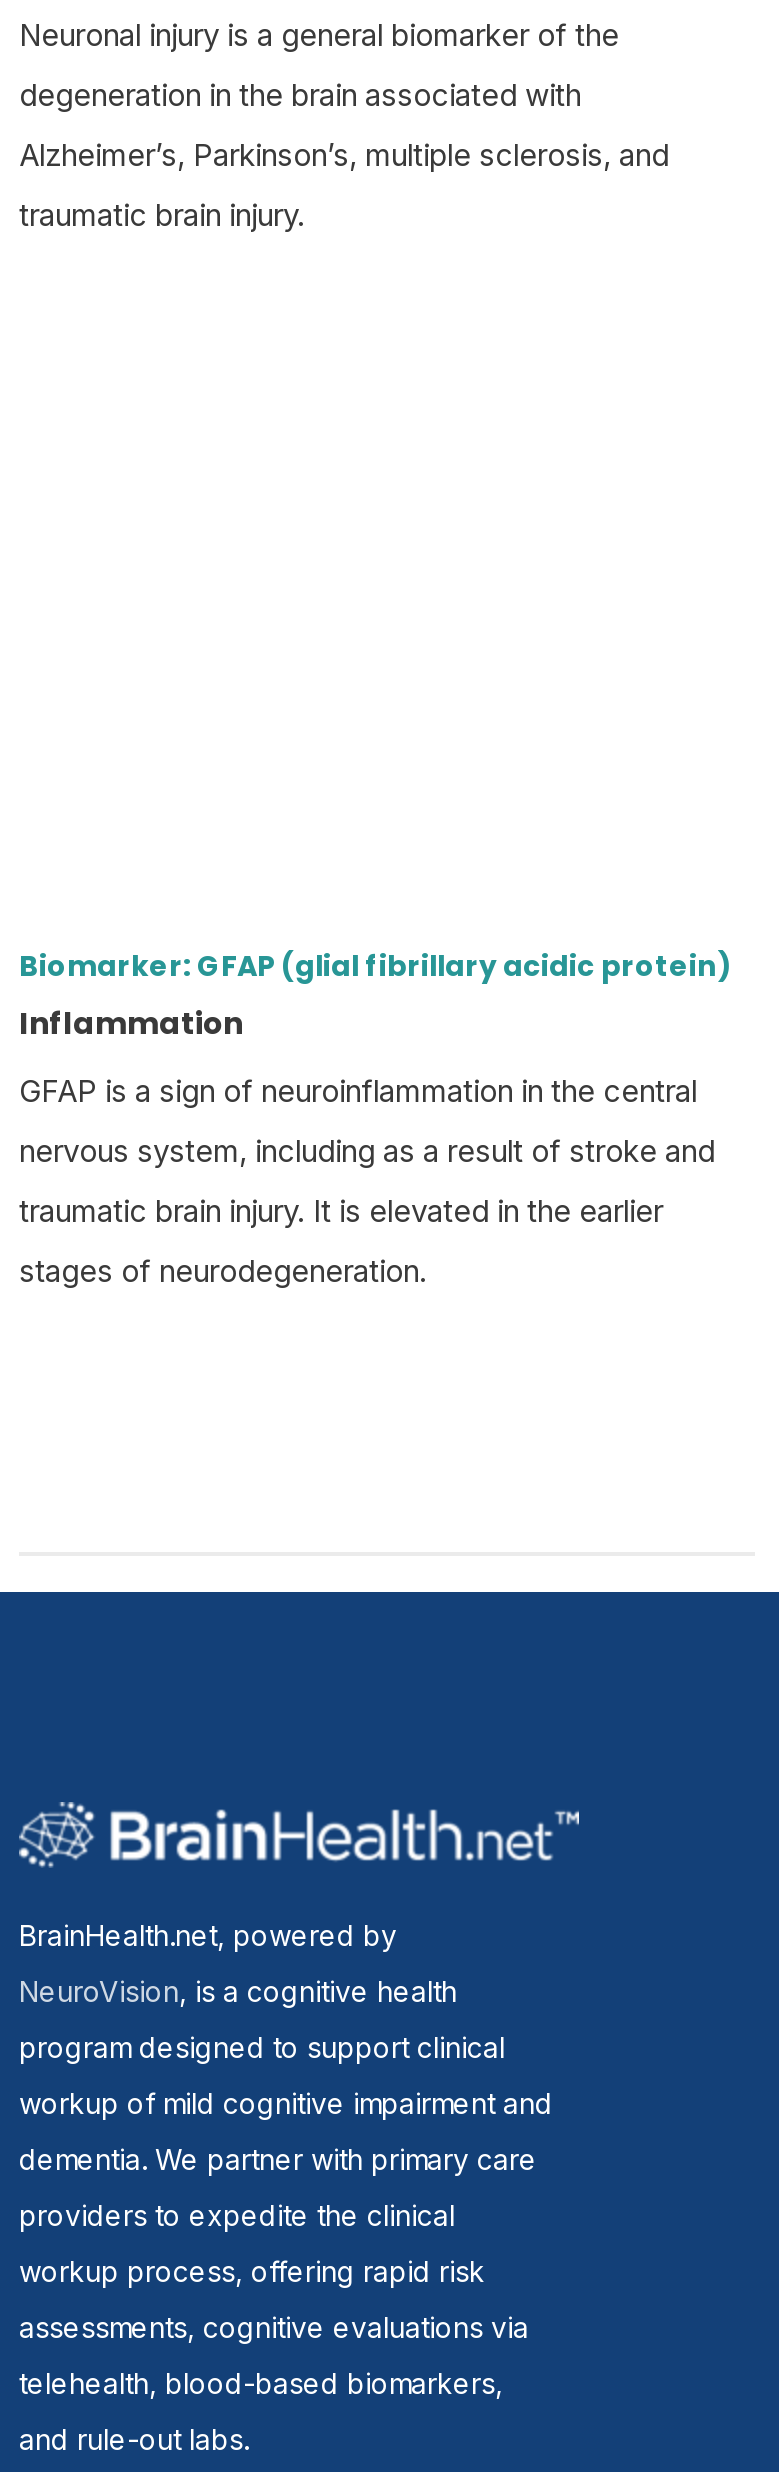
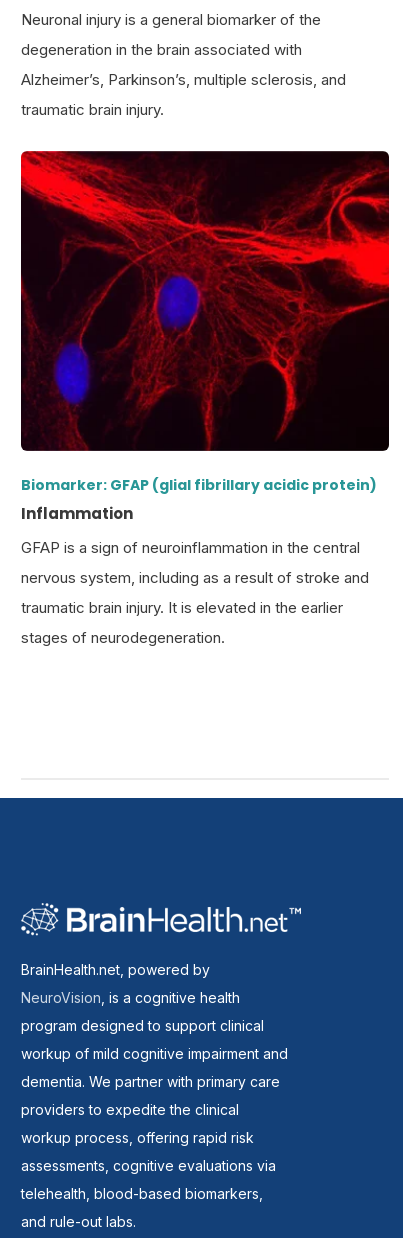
+ [image]
